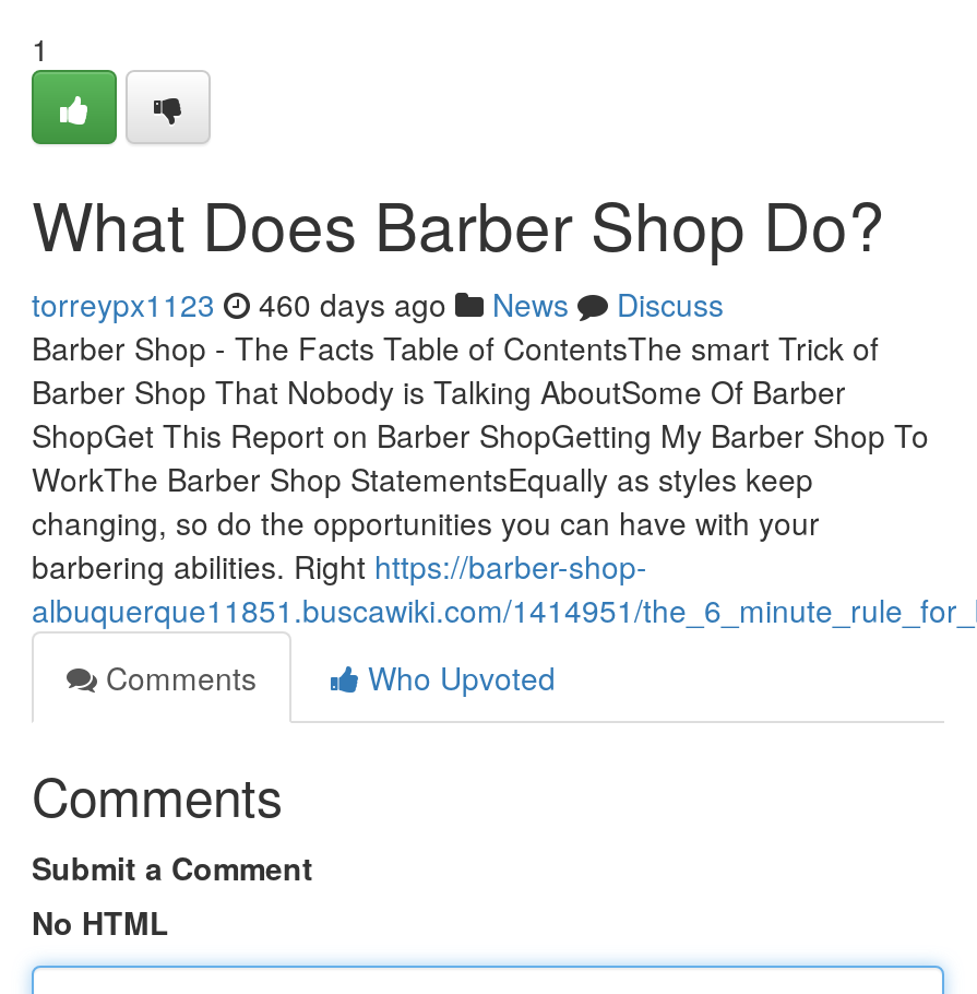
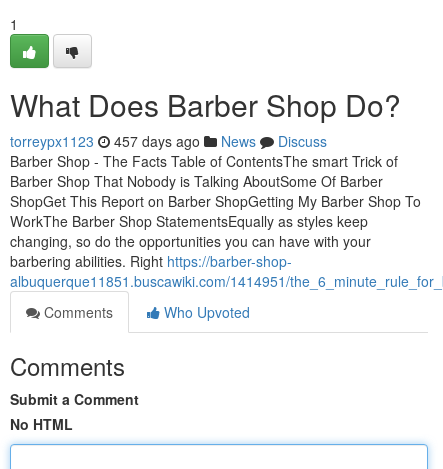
- torreypx1123 460 days ago News Discuss
+ torreypx1123 457 days ago News Discuss
